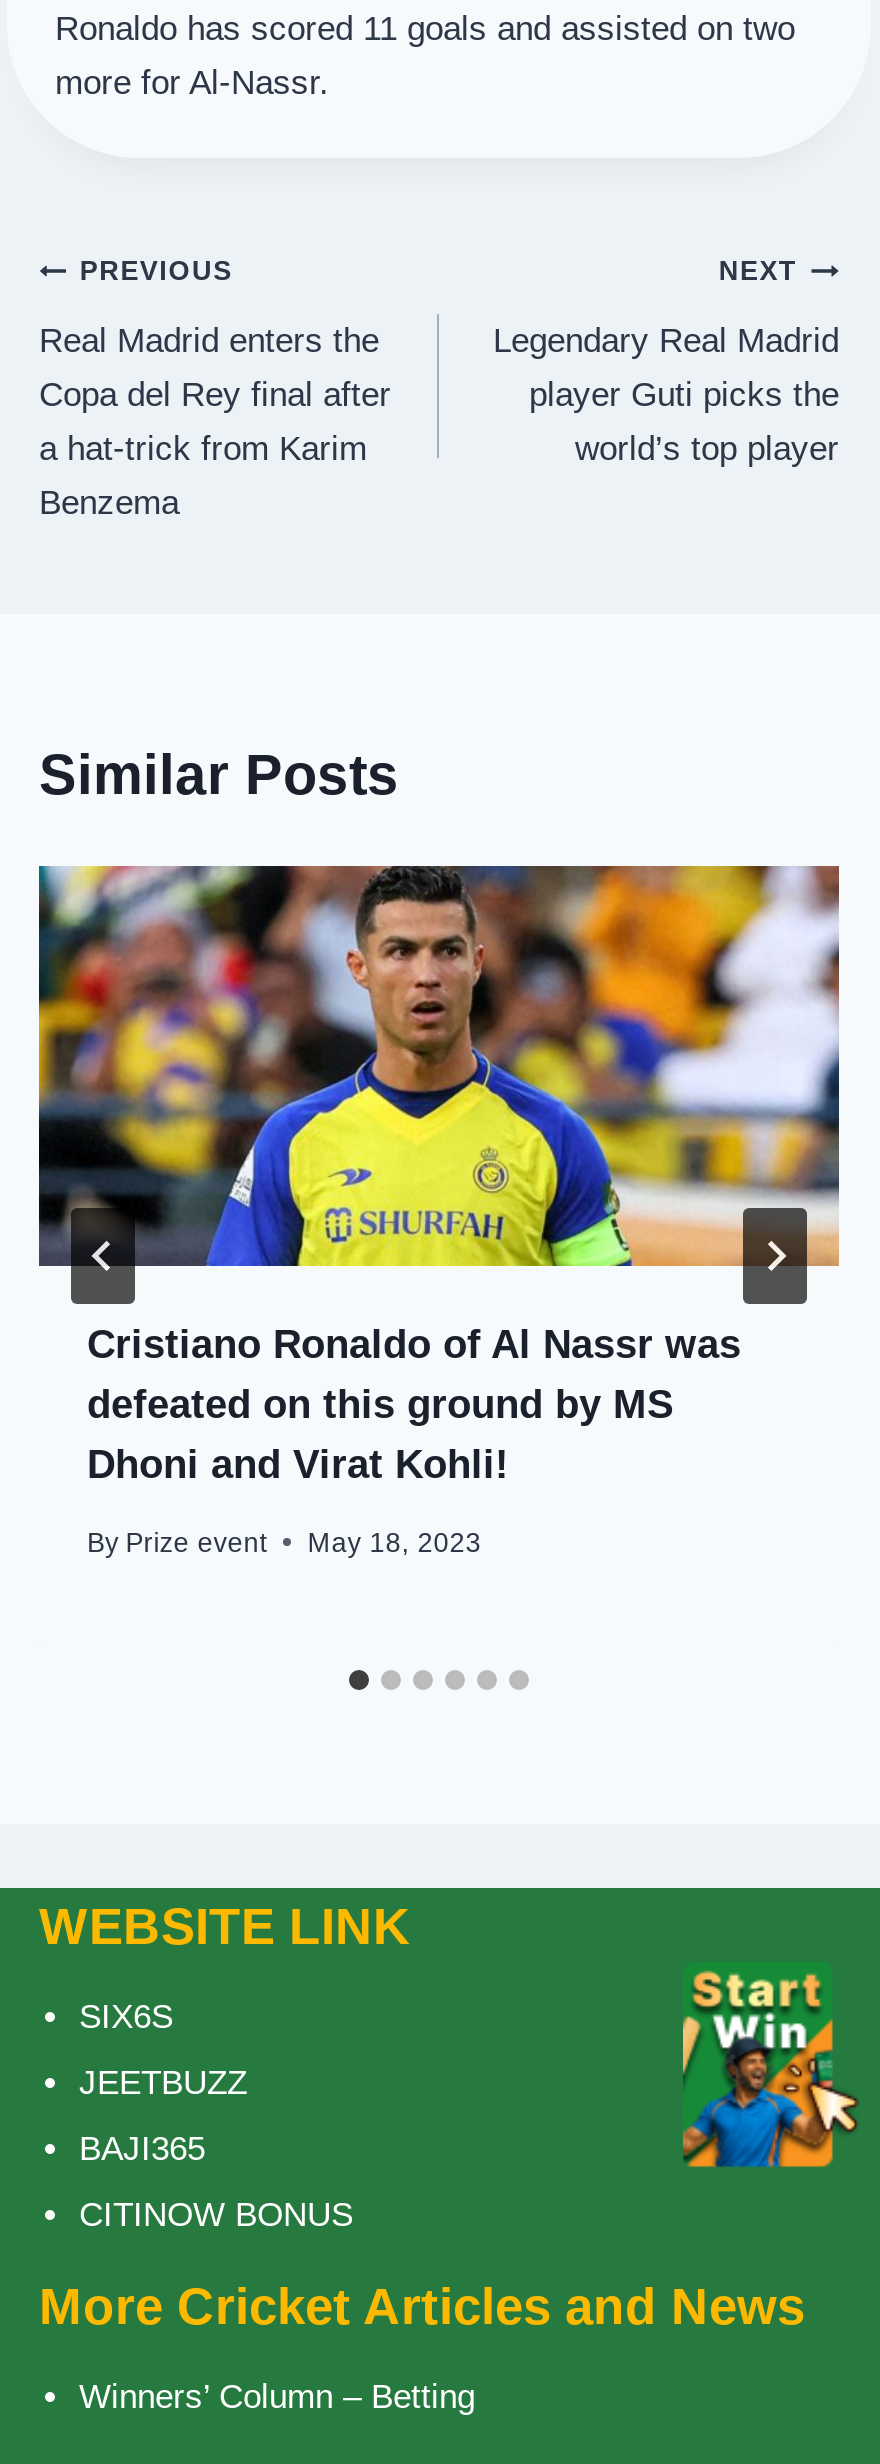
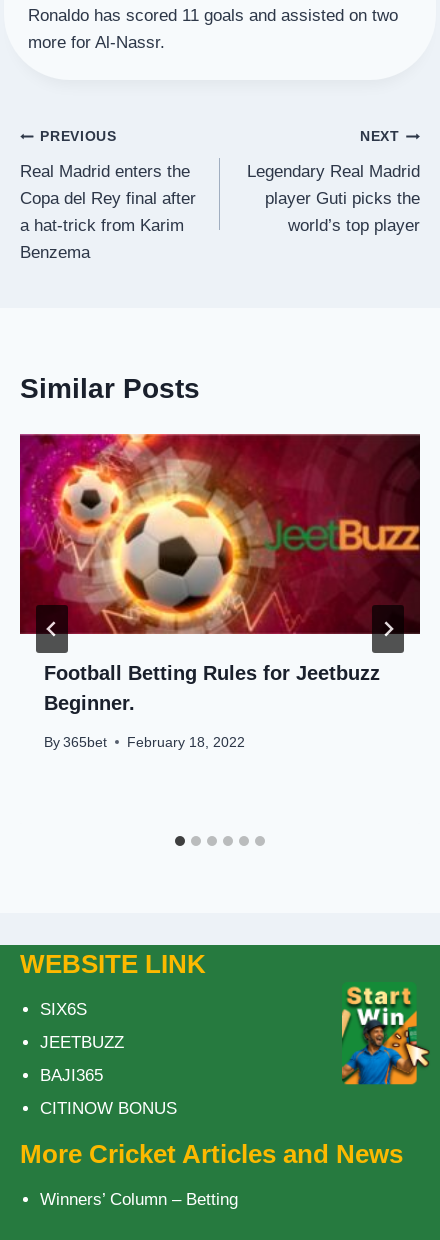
- [image]
- Cristiano Ronaldo of Al Nassr was
- defeated on this ground by MS
- Dhoni and Virat Kohli!
+ [image]
+ Football Betting Rules for Jeetbuzz
+ Beginner.

- By Prize event
- May 18, 2023
+ By 365bet
+ February 18, 2022
